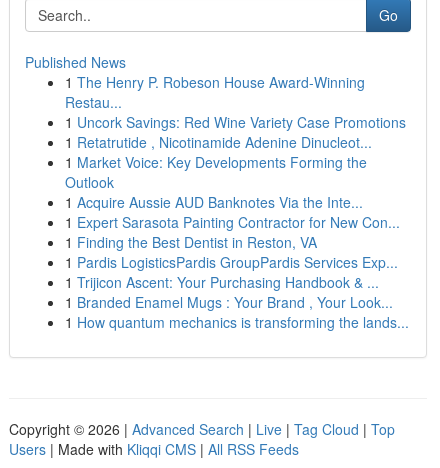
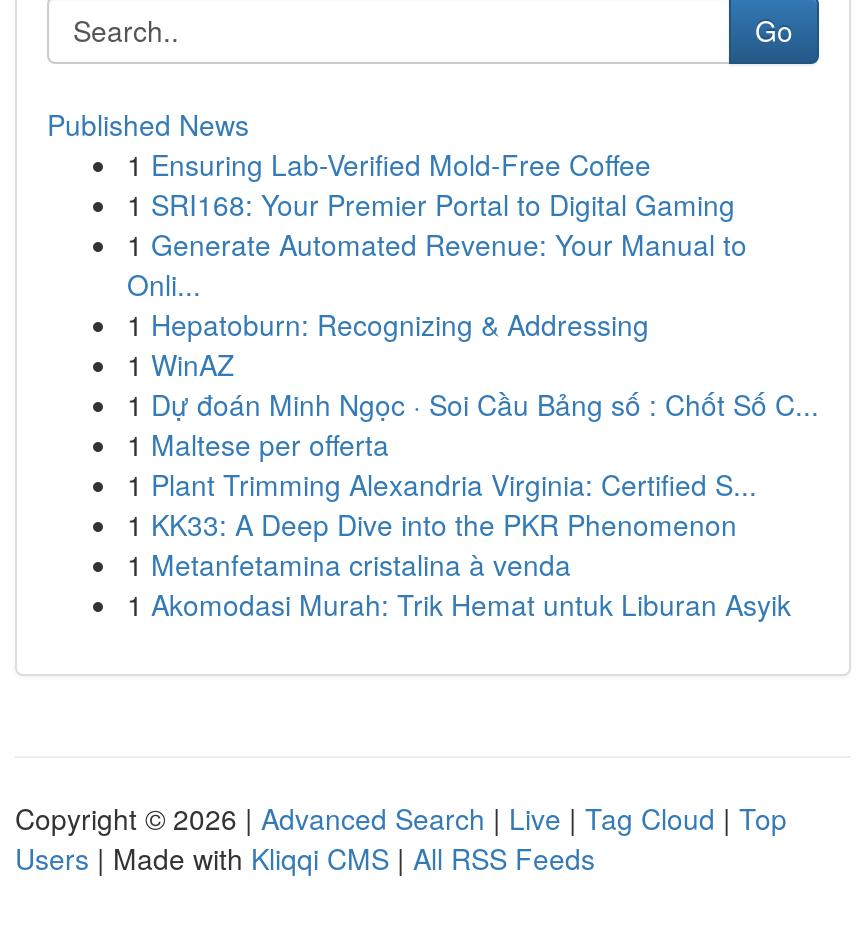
- 1 The Henry P. Robeson House Award-Winning
- Restau...
- 1 Uncork Savings: Red Wine Variety Case Promotions
- 1 Retatrutide , Nicotinamide Adenine Dinucleot...
- 1 Market Voice: Key Developments Forming the
- Outlook
- 1 Acquire Aussie AUD Banknotes Via the Inte...
- 1 Expert Sarasota Painting Contractor for New Con...
- 1 Finding the Best Dentist in Reston, VA
- 1 Pardis LogisticsPardis GroupPardis Services Exp...
- 1 Trijicon Ascent: Your Purchasing Handbook & ...
- 1 Branded Enamel Mugs : Your Brand , Your Look...
- 1 How quantum mechanics is transforming the lands...
+ 1 Ensuring Lab-Verified Mold-Free Coffee
+ 1 SRI168: Your Premier Portal to Digital Gaming
+ 1 Generate Automated Revenue: Your Manual to
+ Onli...
+ 1 Hepatoburn: Recognizing & Addressing
+ 1 WinAZ
+ 1 Dự đoán Minh Ngọc · Soi Cầu Bảng số : Chốt Số C...
+ 1 Maltese per offerta
+ 1 Plant Trimming Alexandria Virginia: Certified S...
+ 1 KK33: A Deep Dive into the PKR Phenomenon
+ 1 Metanfetamina cristalina à venda
+ 1 Akomodasi Murah: Trik Hemat untuk Liburan Asyik
